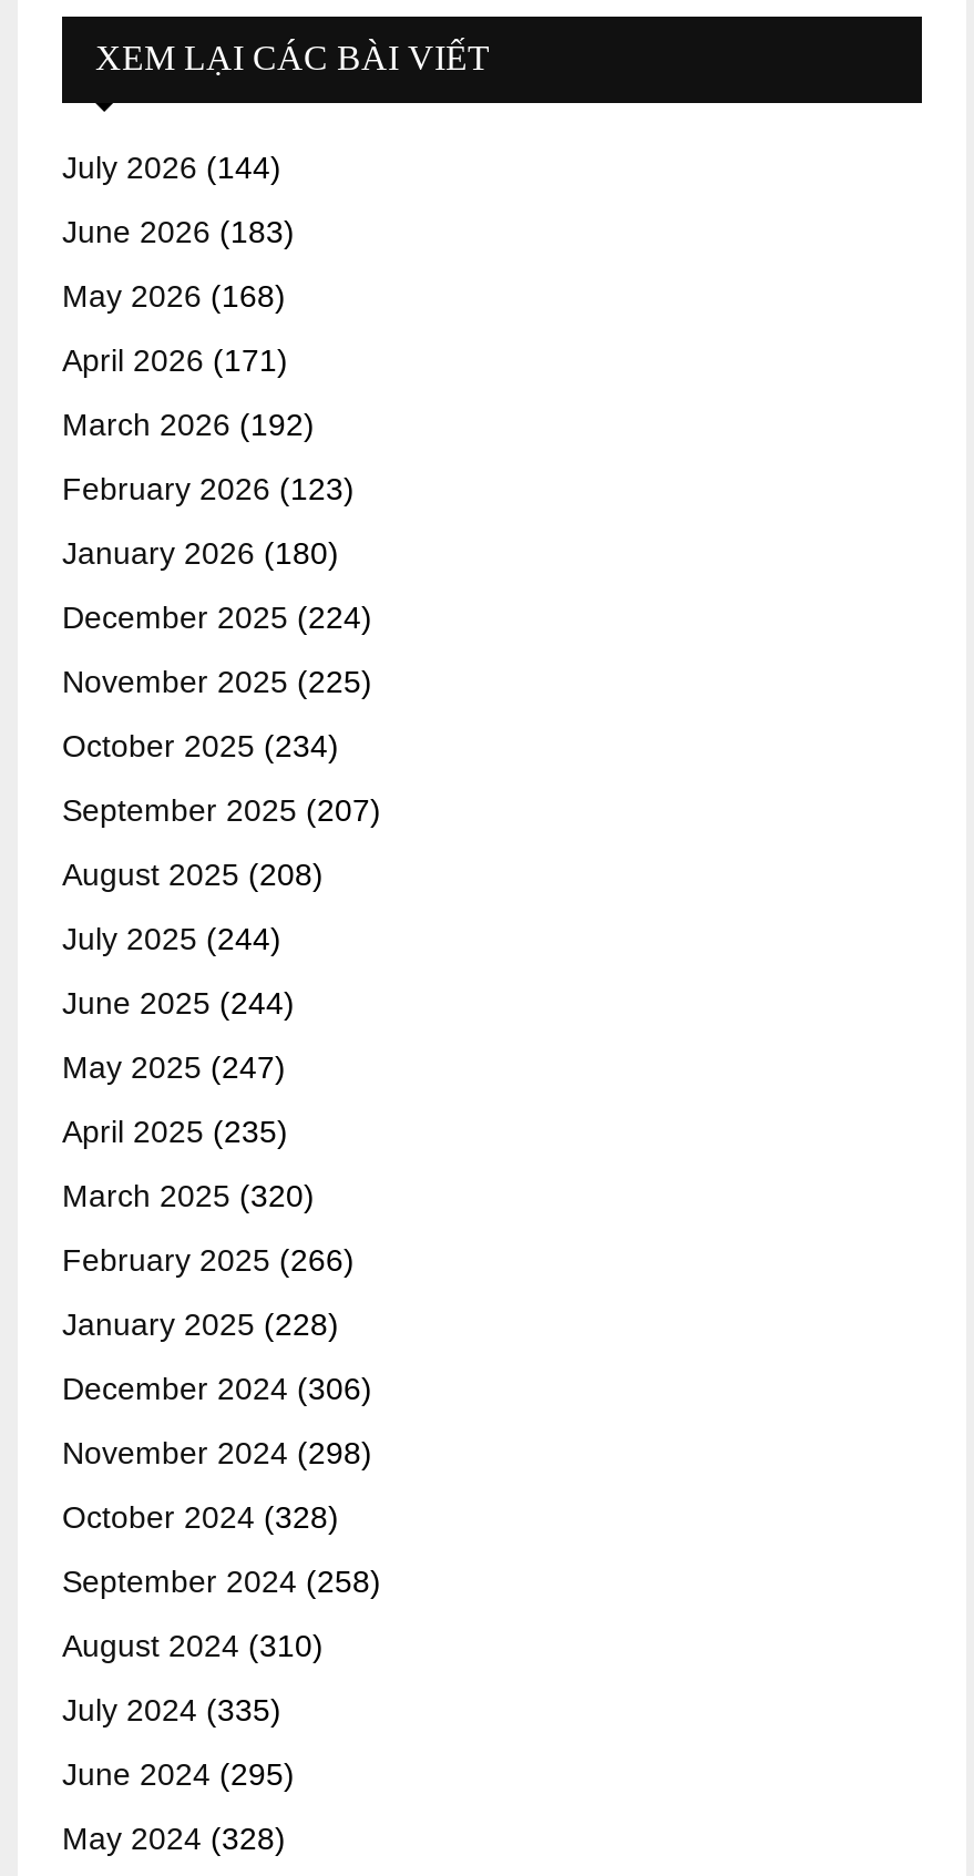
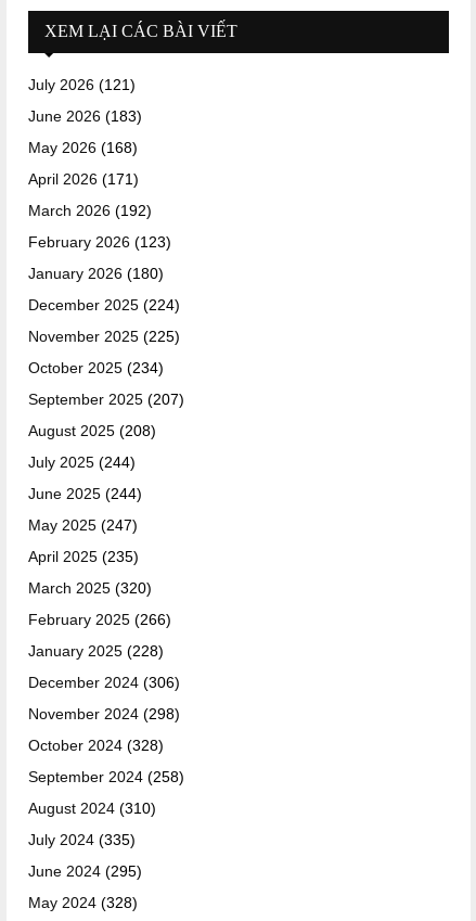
- July 2026 (144)
+ July 2026 (121)
